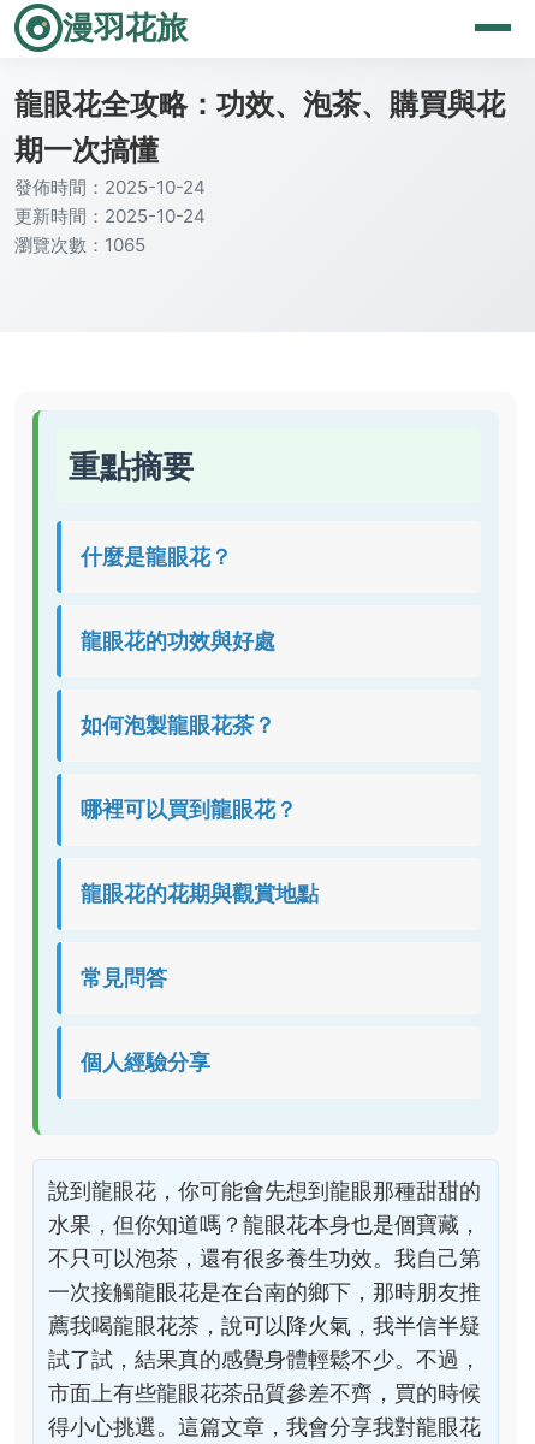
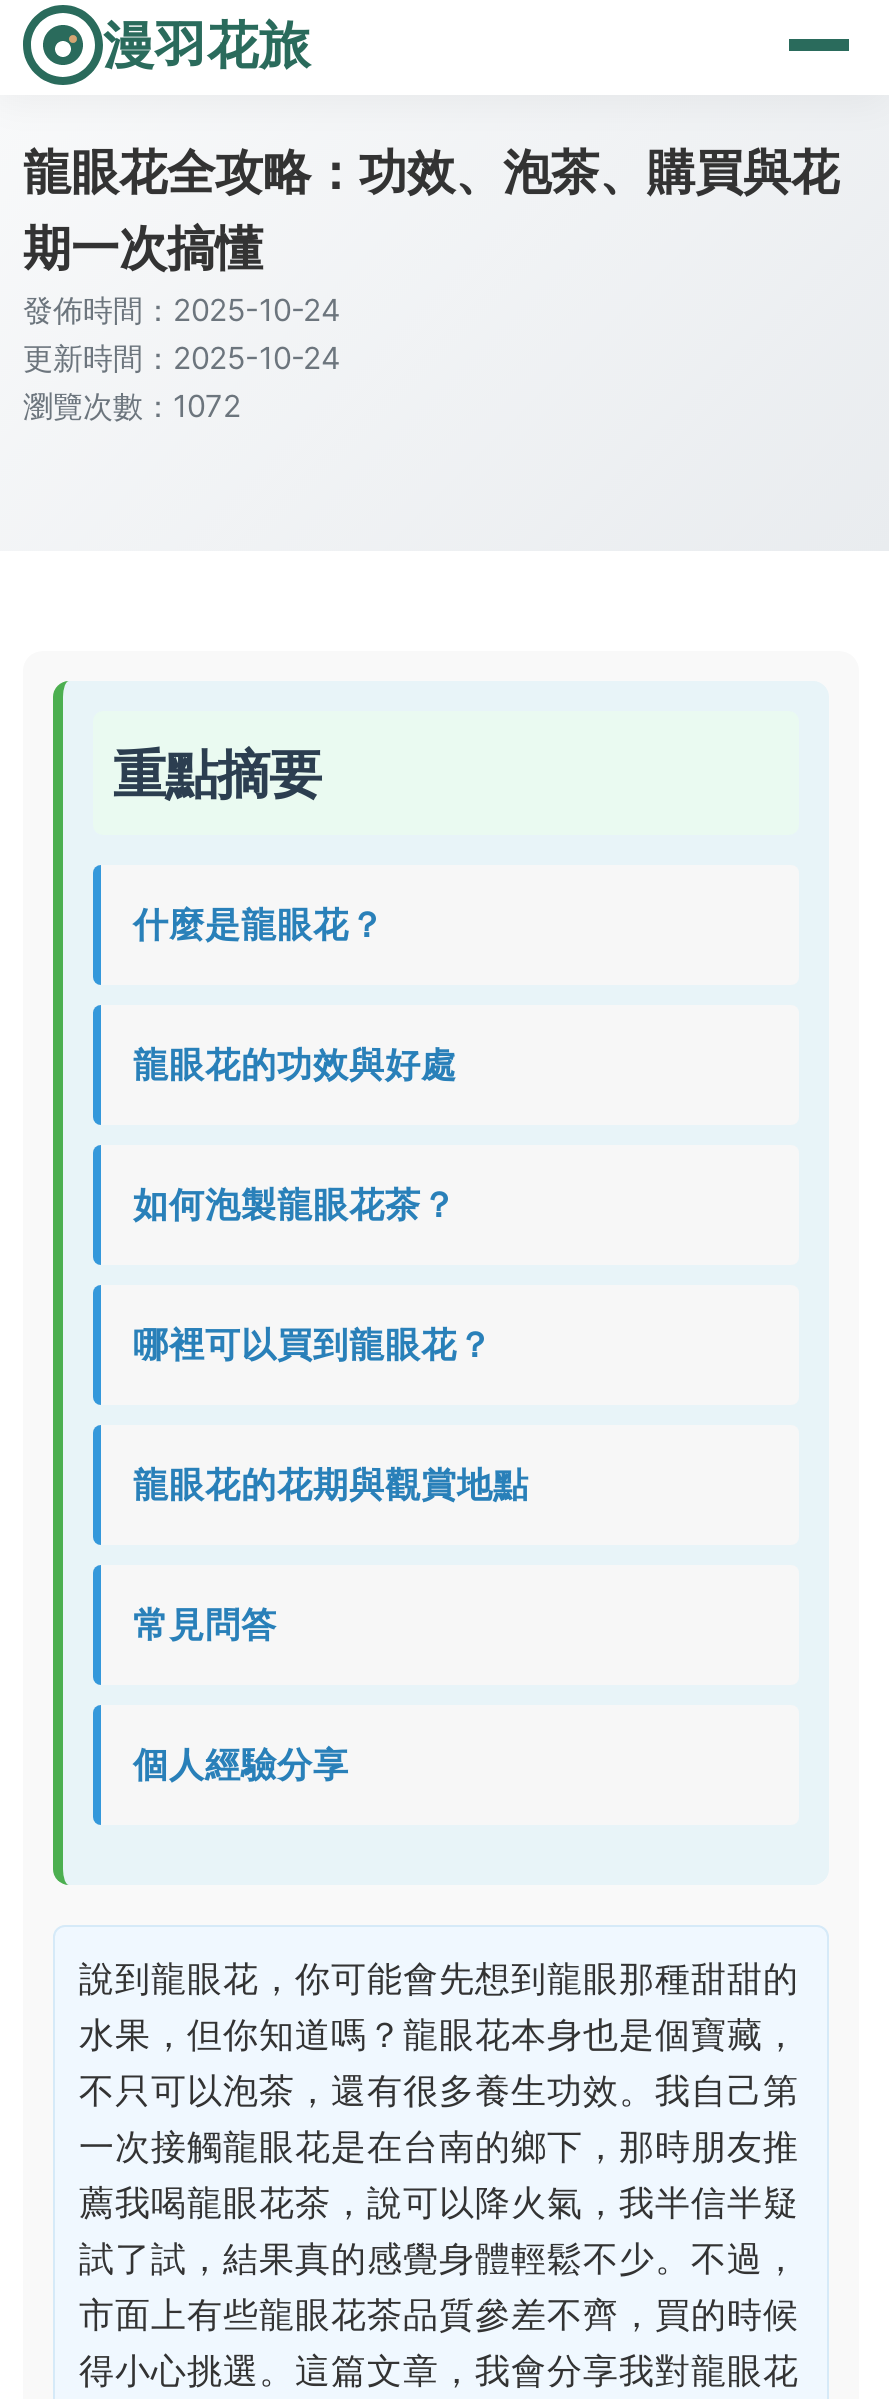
- 瀏覽次數：1065
+ 瀏覽次數：1072
